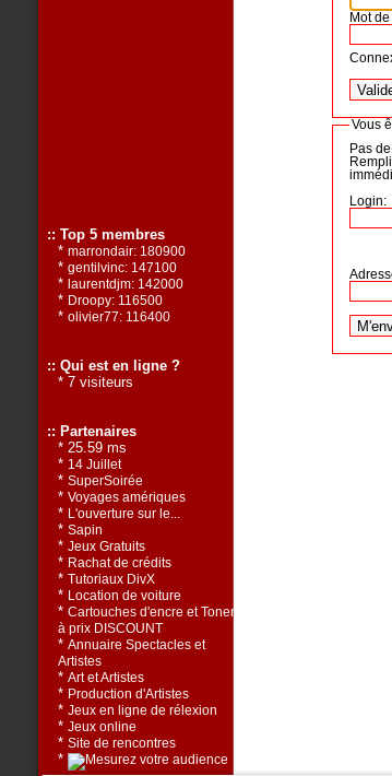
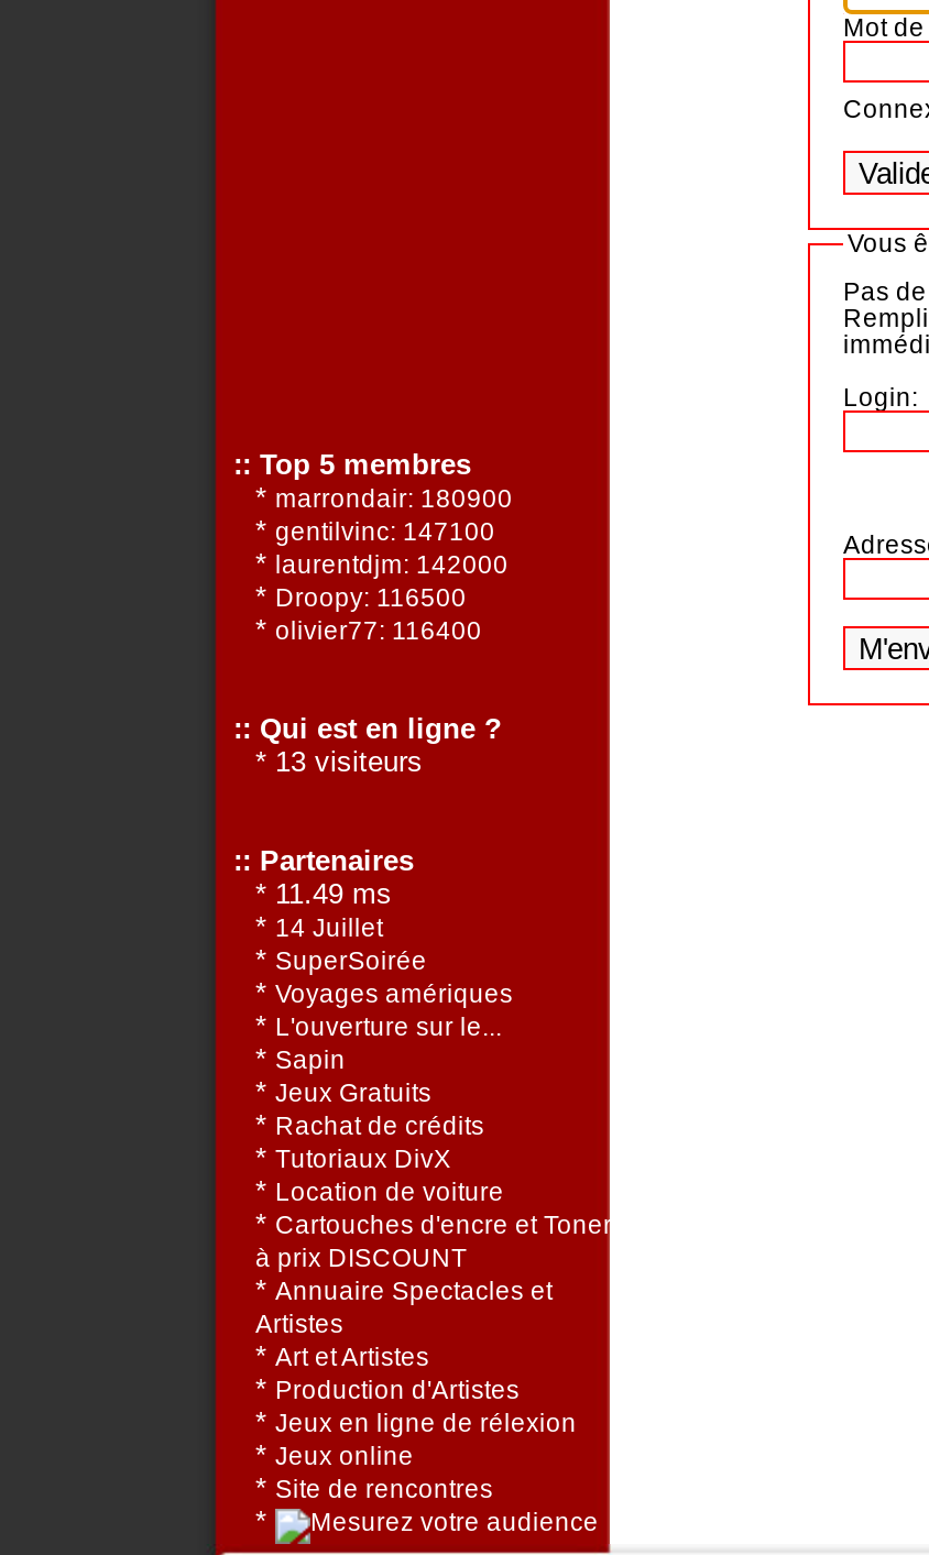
- * 7 visiteurs
+ * 13 visiteurs

- * 25.59 ms
+ * 11.49 ms
